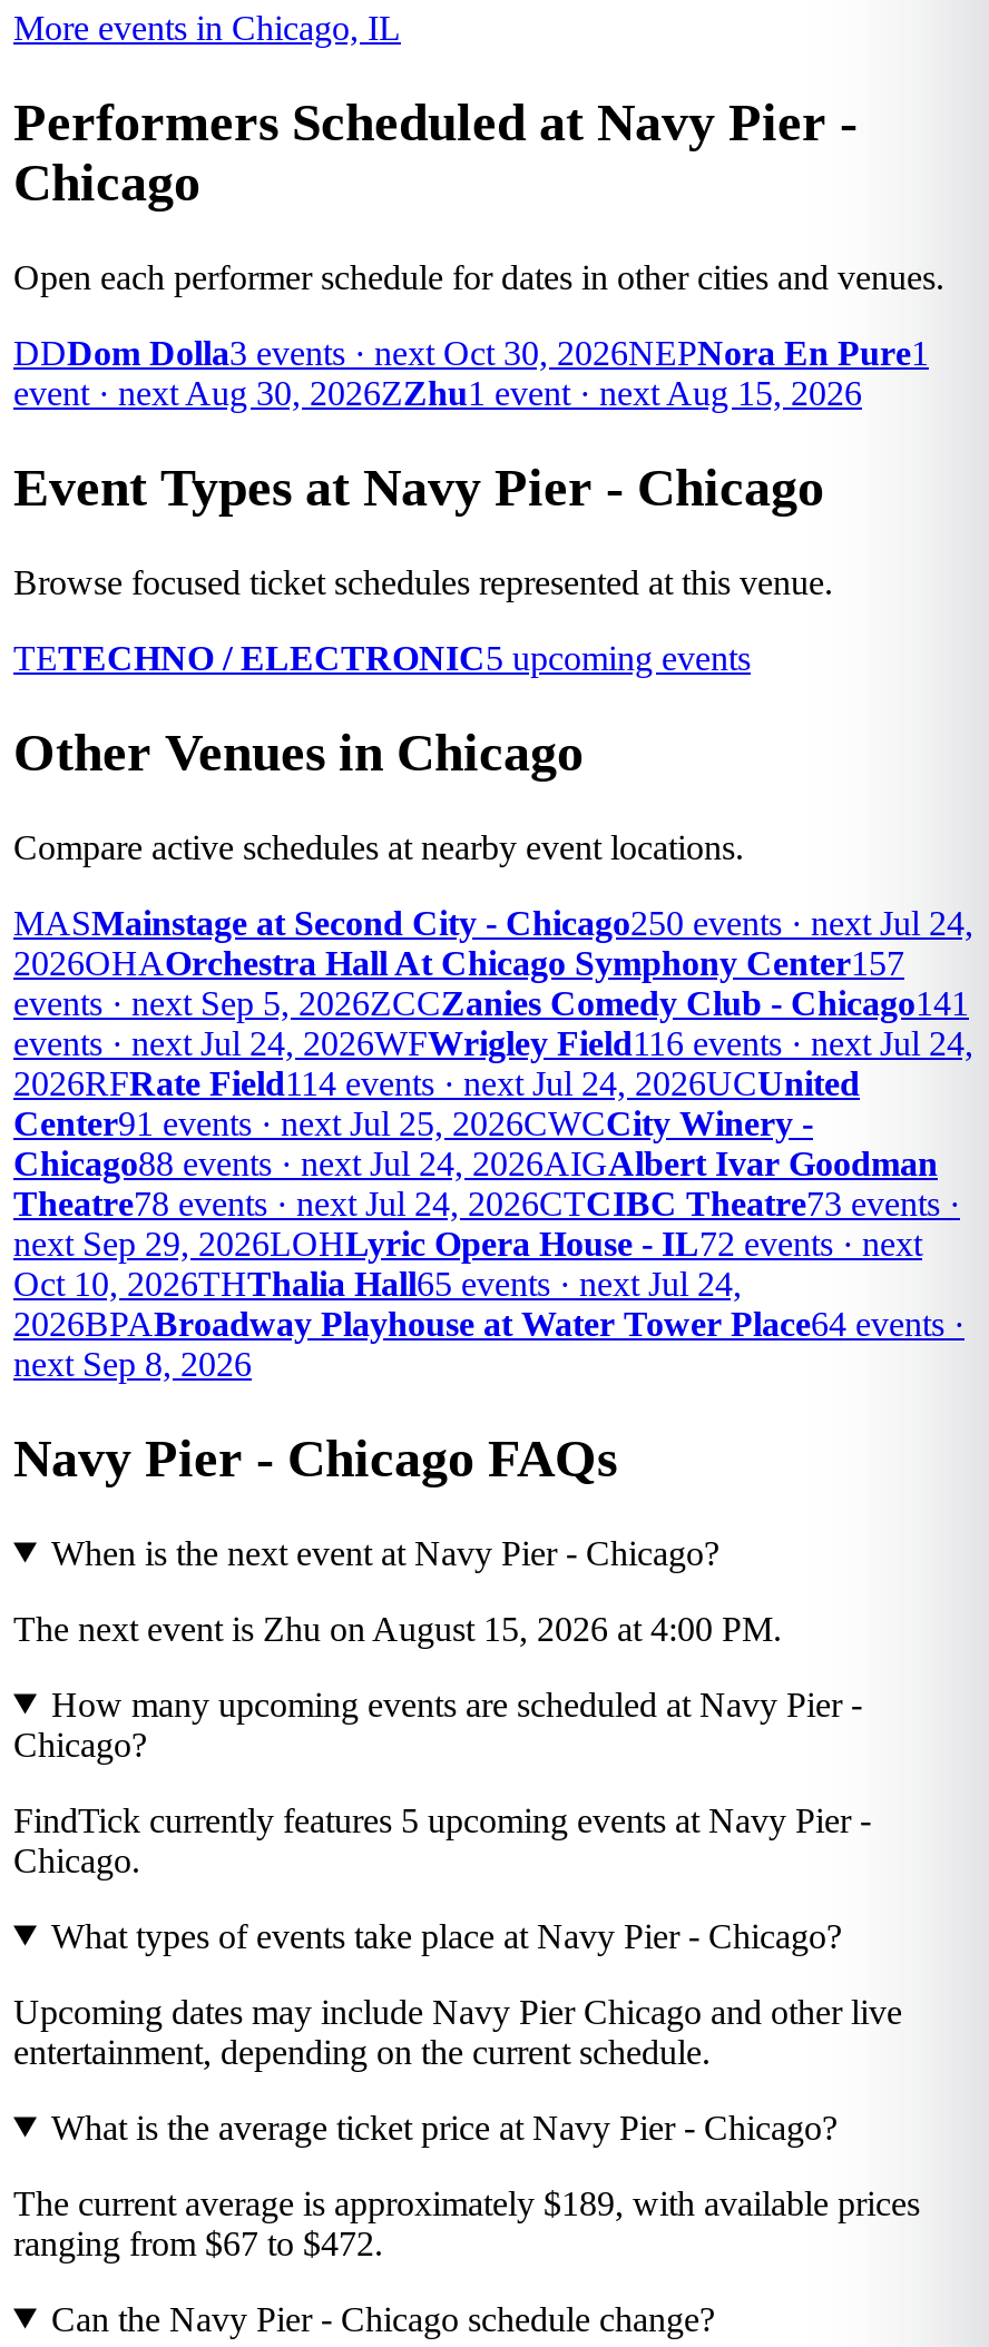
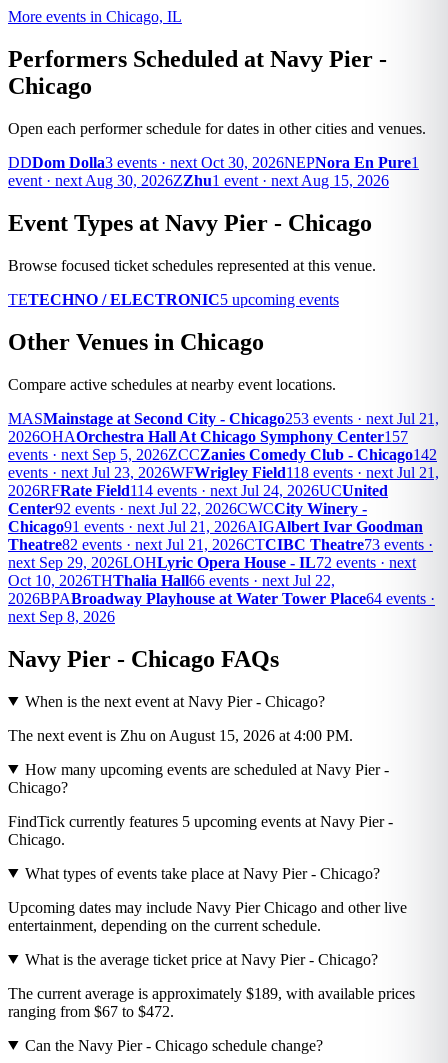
- MASMainstage at Second City - Chicago250 events · next Jul 24,
+ MASMainstage at Second City - Chicago253 events · next Jul 21,

- events · next Sep 5, 2026ZCCZanies Comedy Club - Chicago141
+ events · next Sep 5, 2026ZCCZanies Comedy Club - Chicago142

- events · next Jul 24, 2026WFWrigley Field116 events · next Jul 24,
+ events · next Jul 23, 2026WFWrigley Field118 events · next Jul 21,

- Center91 events · next Jul 25, 2026CWCCity Winery -
+ Center92 events · next Jul 22, 2026CWCCity Winery -

- Chicago88 events · next Jul 24, 2026AIGAlbert Ivar Goodman
+ Chicago91 events · next Jul 21, 2026AIGAlbert Ivar Goodman

- Theatre78 events · next Jul 24, 2026CTCIBC Theatre73 events ·
+ Theatre82 events · next Jul 21, 2026CTCIBC Theatre73 events ·

- Oct 10, 2026THThalia Hall65 events · next Jul 24,
+ Oct 10, 2026THThalia Hall66 events · next Jul 22,
